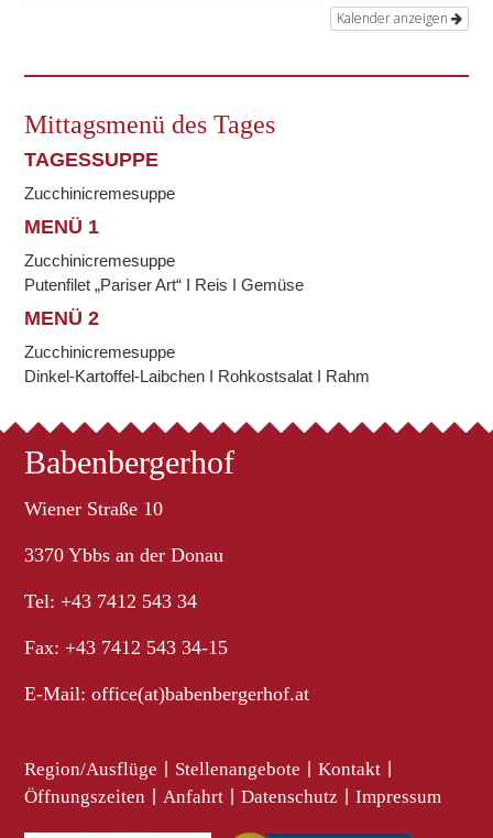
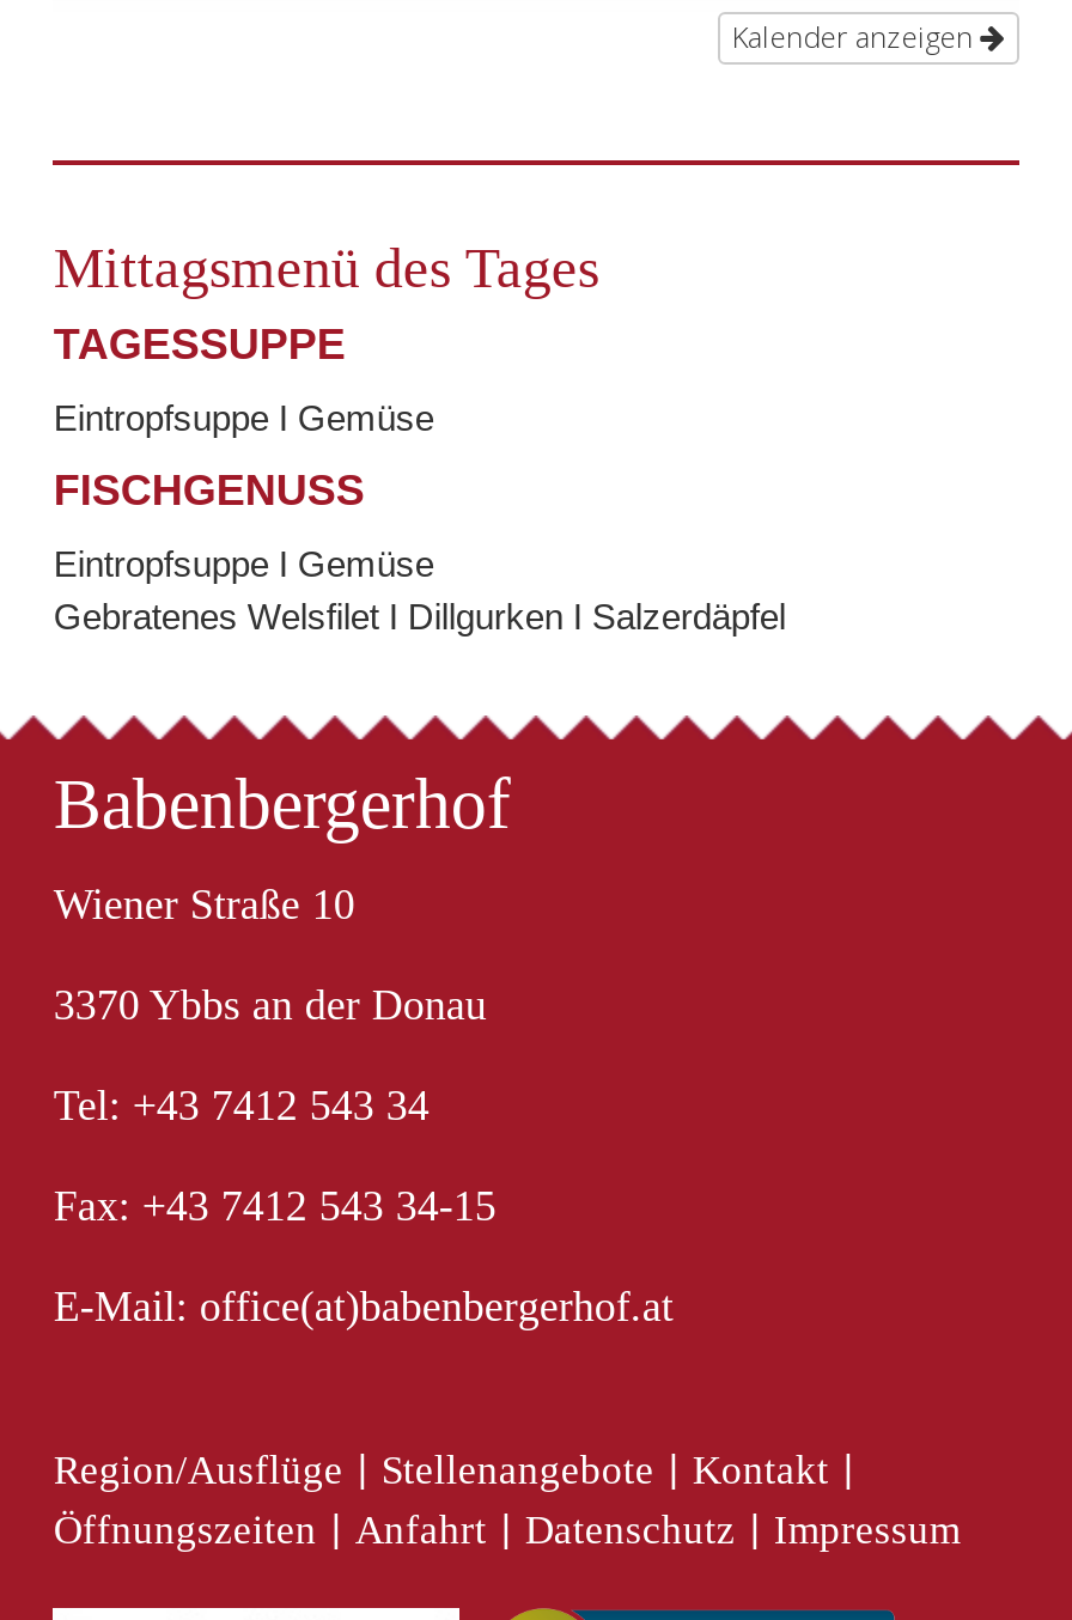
- Zucchinicremesuppe
- MENÜ 1
- Zucchinicremesuppe
- Putenfilet „Pariser Art“ I Reis I Gemüse
- MENÜ 2
- Zucchinicremesuppe
- Dinkel-Kartoffel-Laibchen I Rohkostsalat I Rahm
+ Eintropfsuppe I Gemüse
+ FISCHGENUSS
+ Eintropfsuppe I Gemüse
+ Gebratenes Welsfilet I Dillgurken I Salzerdäpfel
